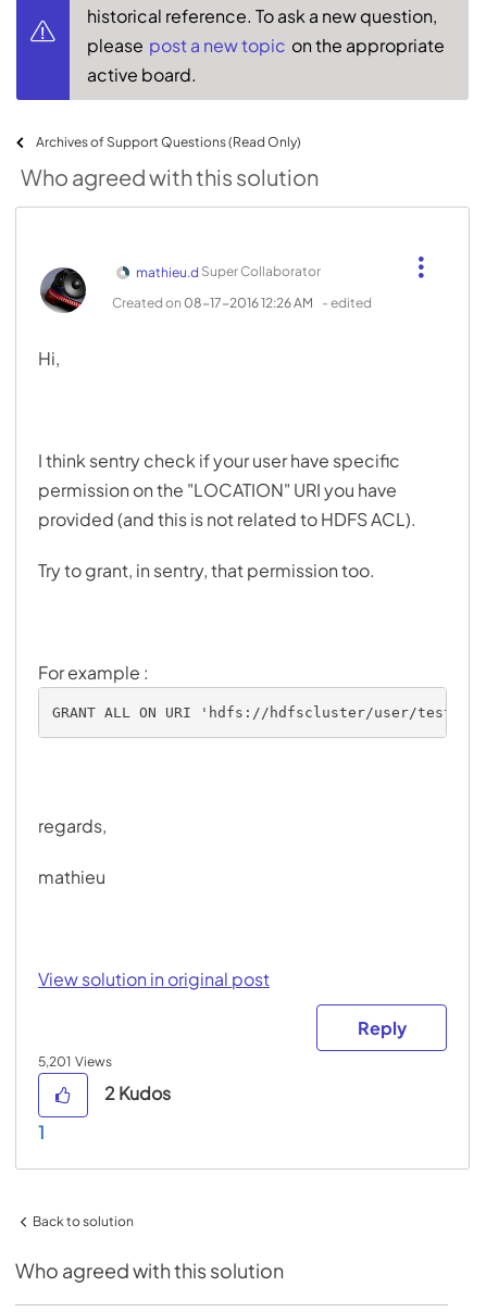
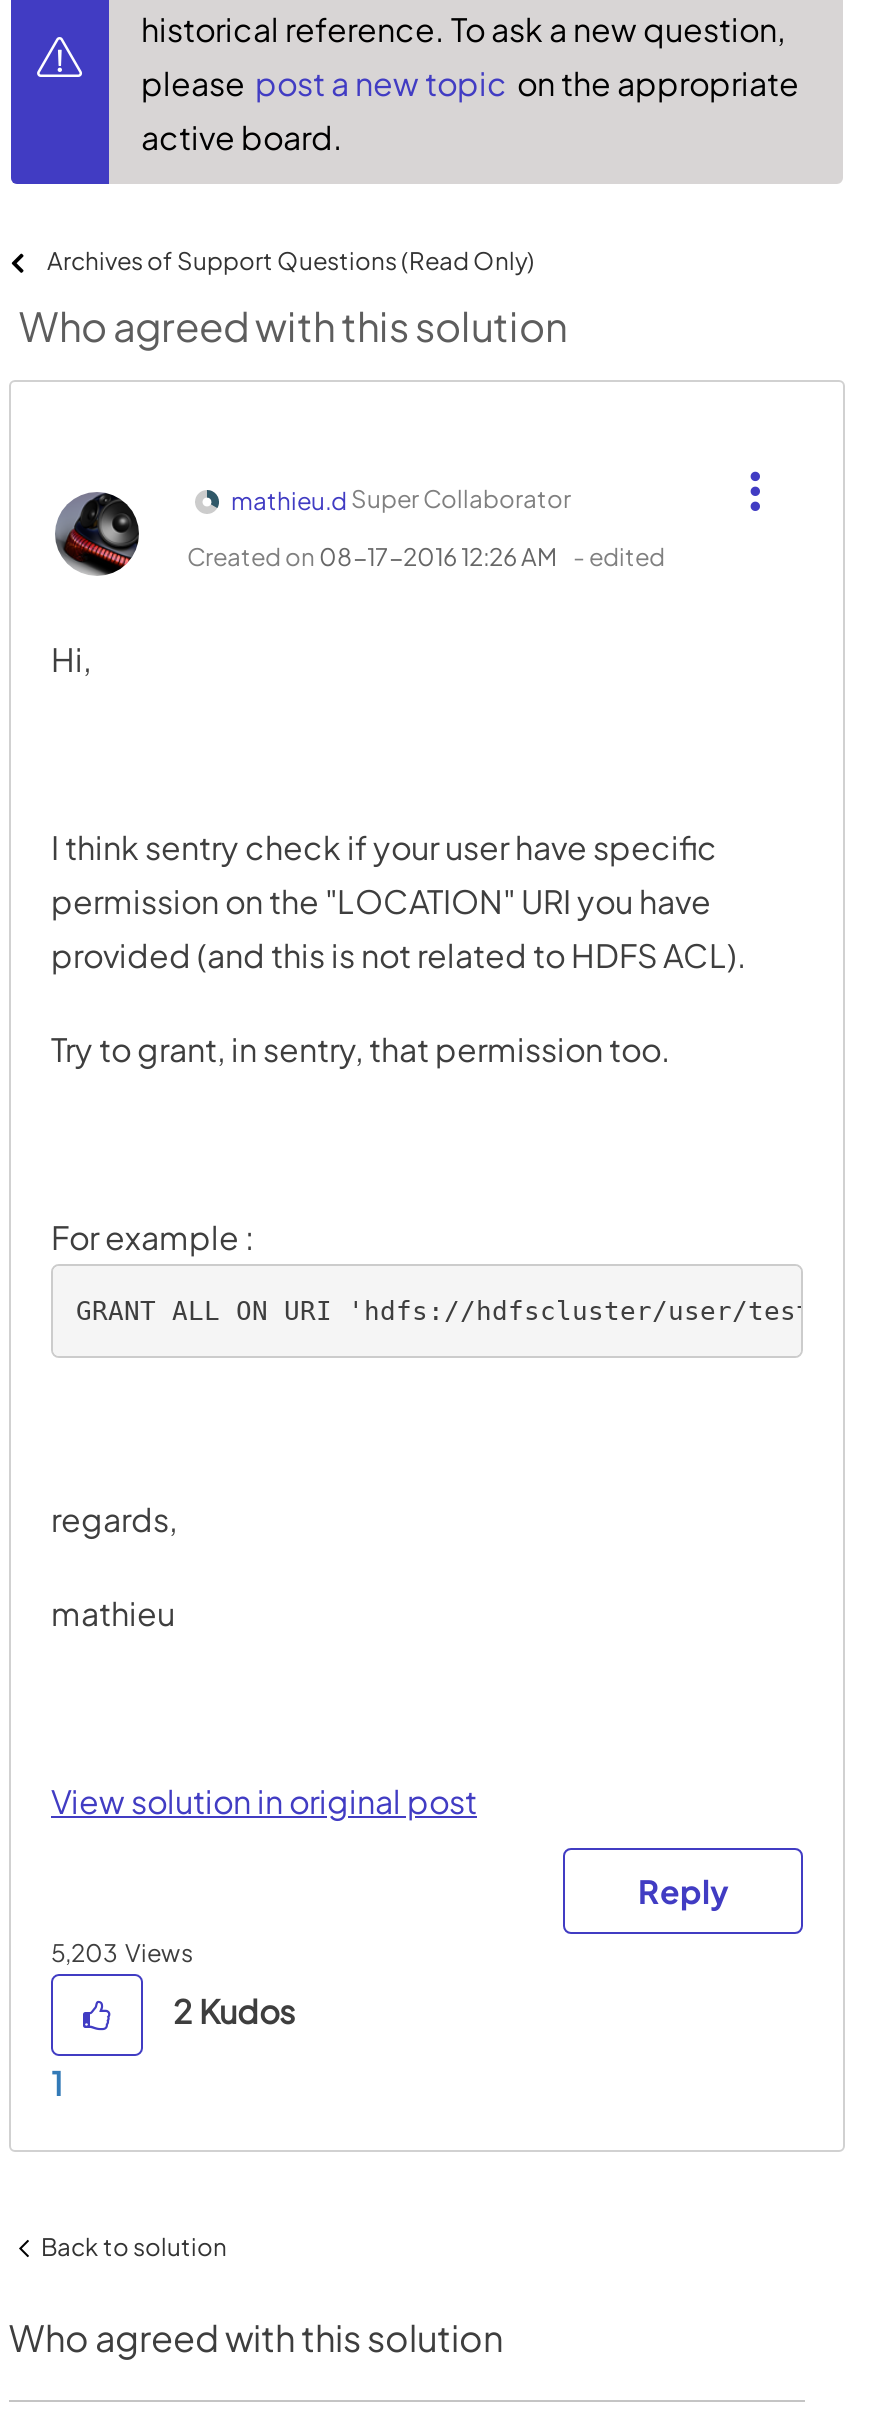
- 5,201
+ 5,203
